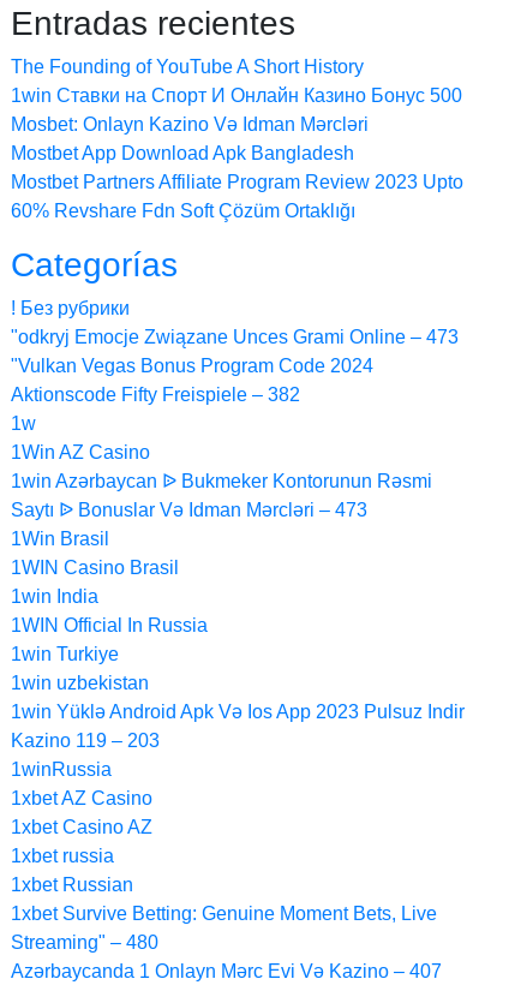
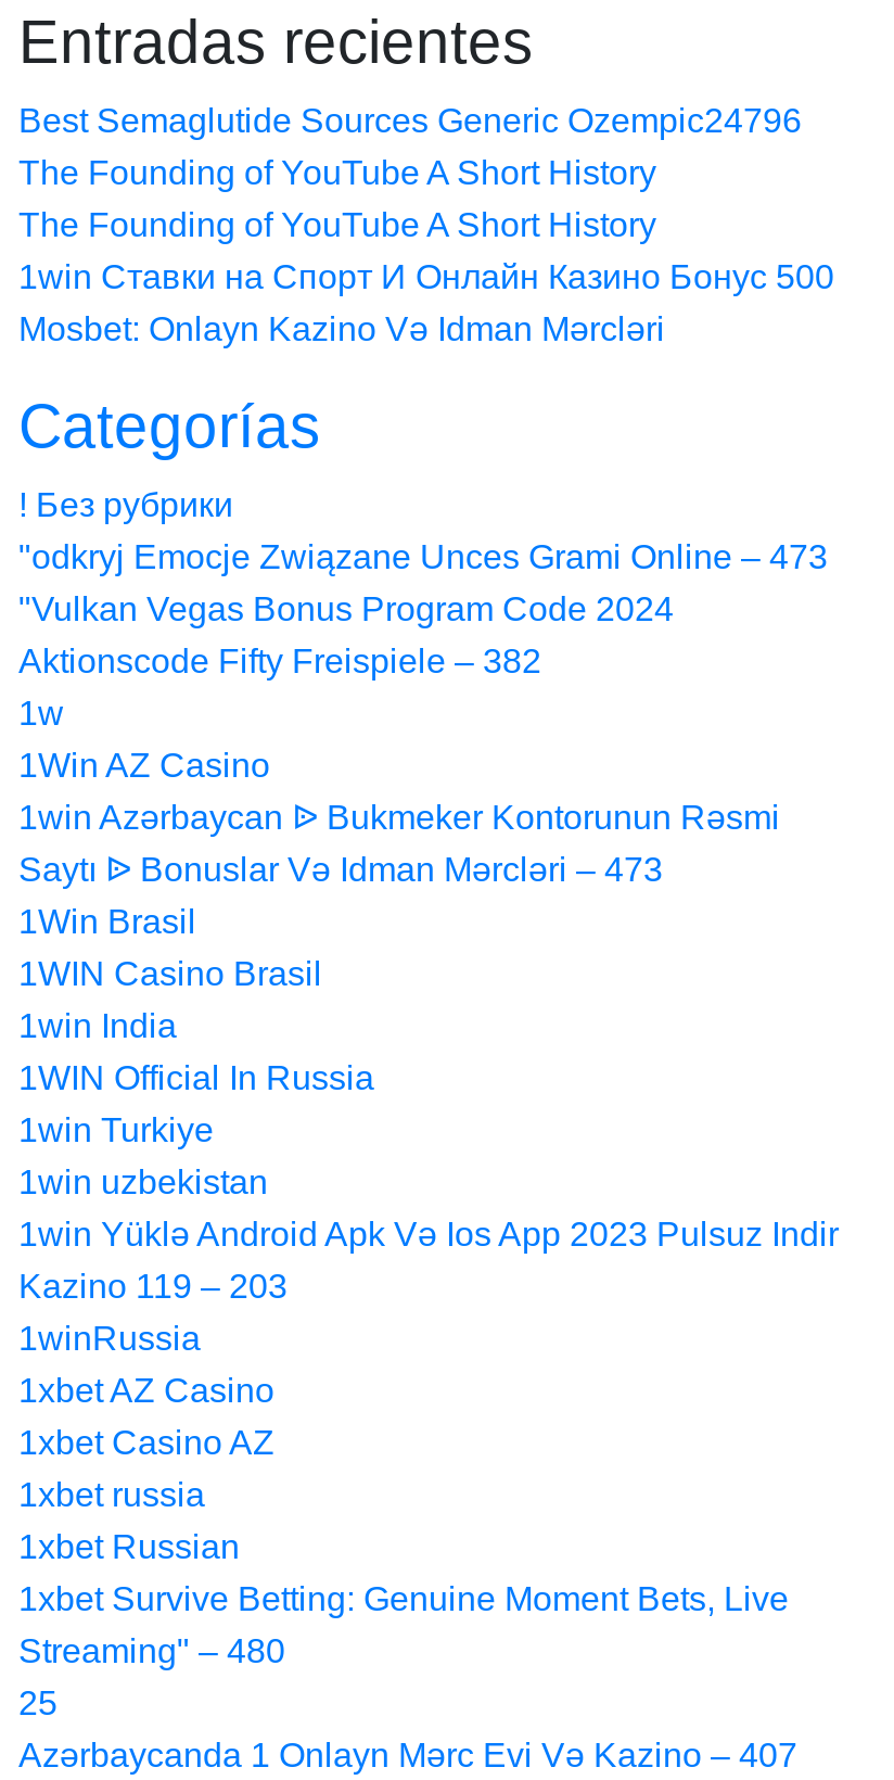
+ Best Semaglutide Sources Generic Ozempic24796
+ The Founding of YouTube A Short History

moved down: The Founding of YouTube A Short History | 1win Ставки на Спорт И Онлайн Казино Бонус 500 | Mosbet: Onlayn Kazino Və Idman Mərcləri

- Mostbet App Download Apk Bangladesh
- Mostbet Partners Affiliate Program Review 2023 Upto
- 60% Revshare Fdn Soft Çözüm Ortaklığı

moved up: Categorías | ! Без рубрики | "odkryj Emocje Związane Unces Grami Online – 473 | ... | 1xbet Survive Betting: Genuine Moment Bets, Live | Streaming" – 480

+ 25
